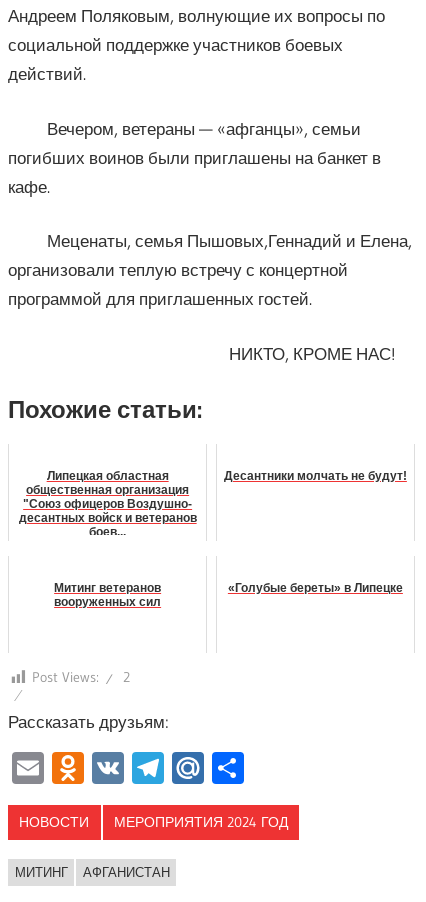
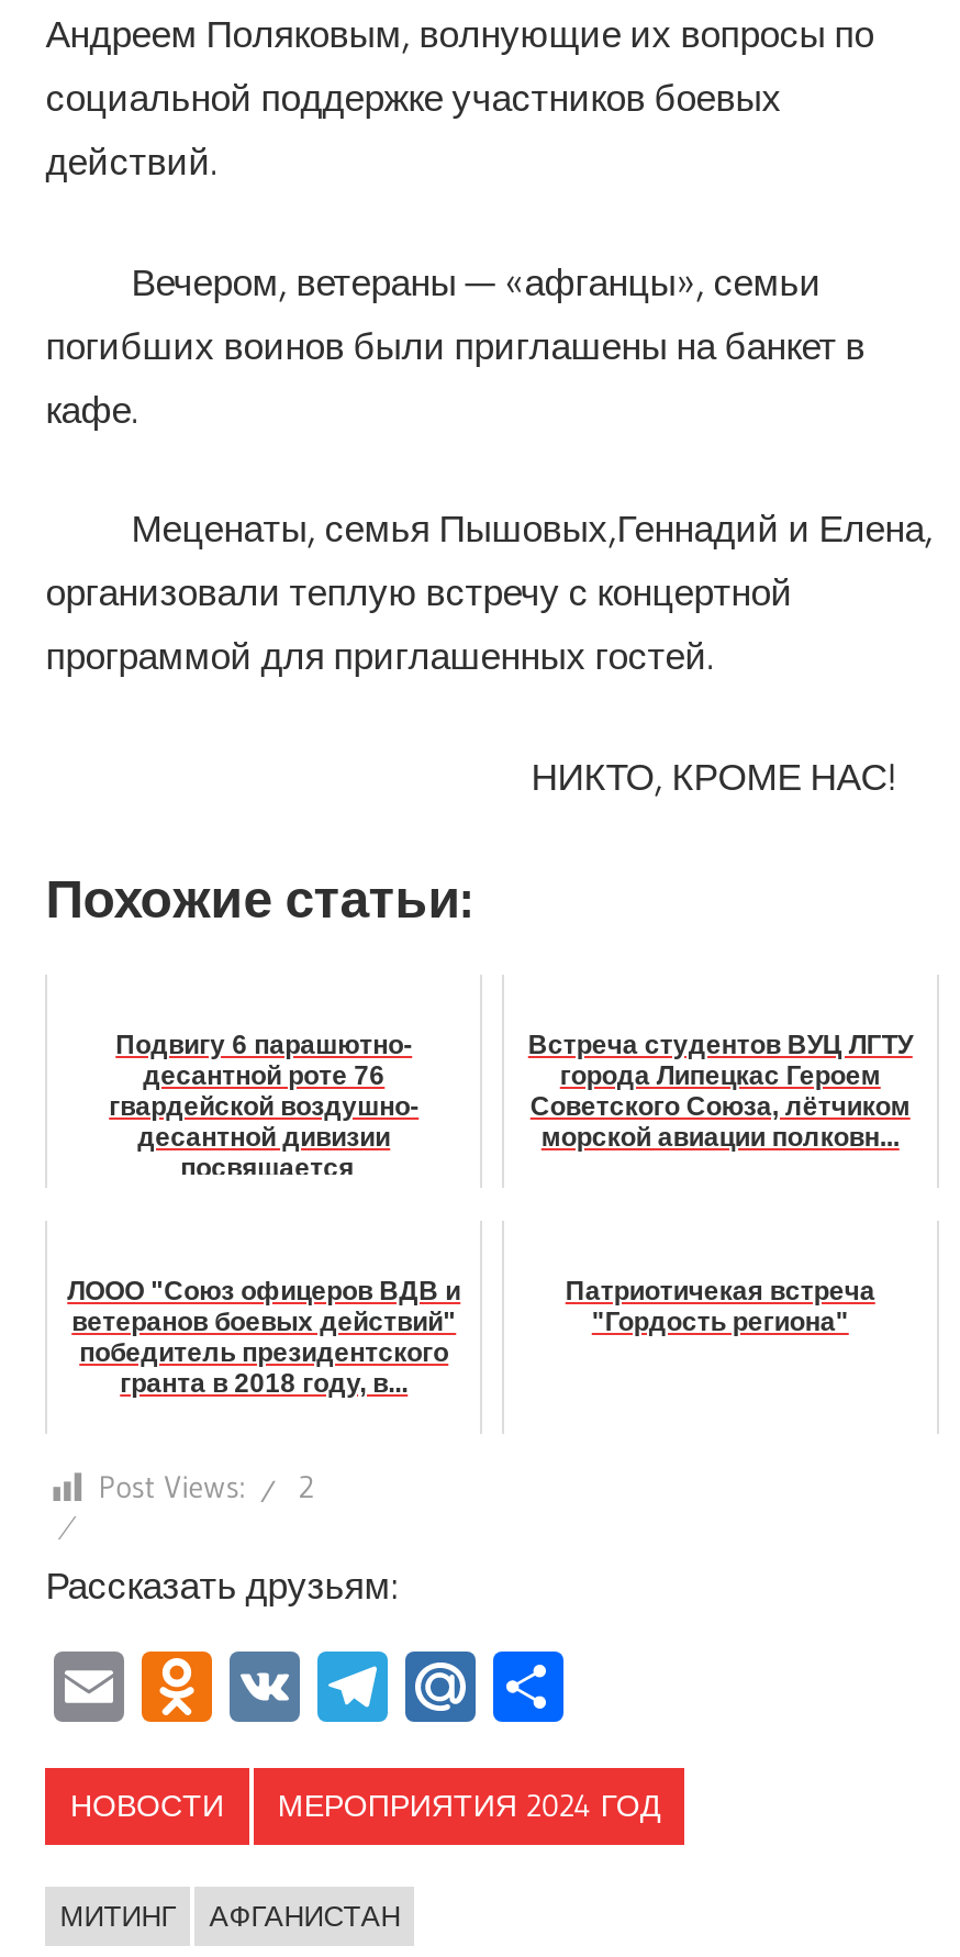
- Липецкая областная
- общественная организация
- "Союз офицеров Воздушно-
- десантных войск и ветеранов
- боев...
+ Подвигу 6 парашютно-
+ десантной роте 76
+ гвардейской воздушно-
+ десантной дивизии
+ посвящается

- Десантники молчать не будут!
+ Встреча студентов ВУЦ ЛГТУ
+ города Липецкас Героем
+ Советского Союза, лётчиком
+ морской авиации полковн...

- Митинг ветеранов
- вооруженных сил
+ ЛООО "Союз офицеров ВДВ и
+ ветеранов боевых действий"
+ победитель президентского
+ гранта в 2018 году, в...

- «Голубые береты» в Липецке
+ Патриотичекая встреча
+ "Гордость региона"
